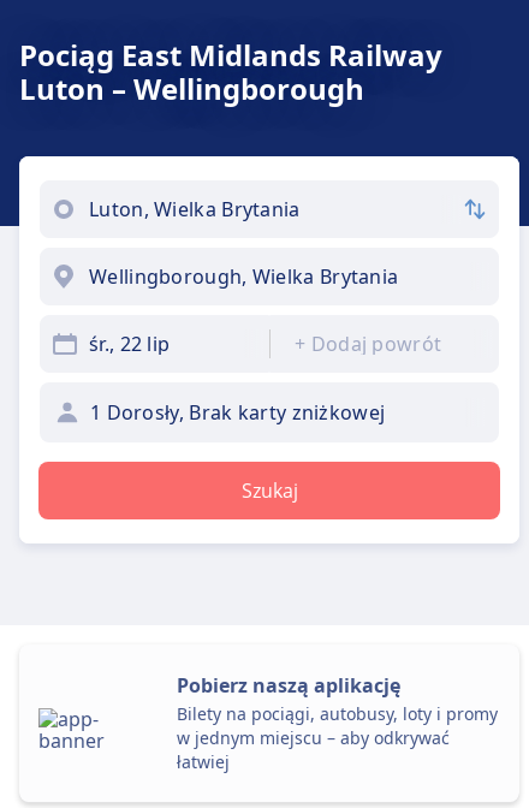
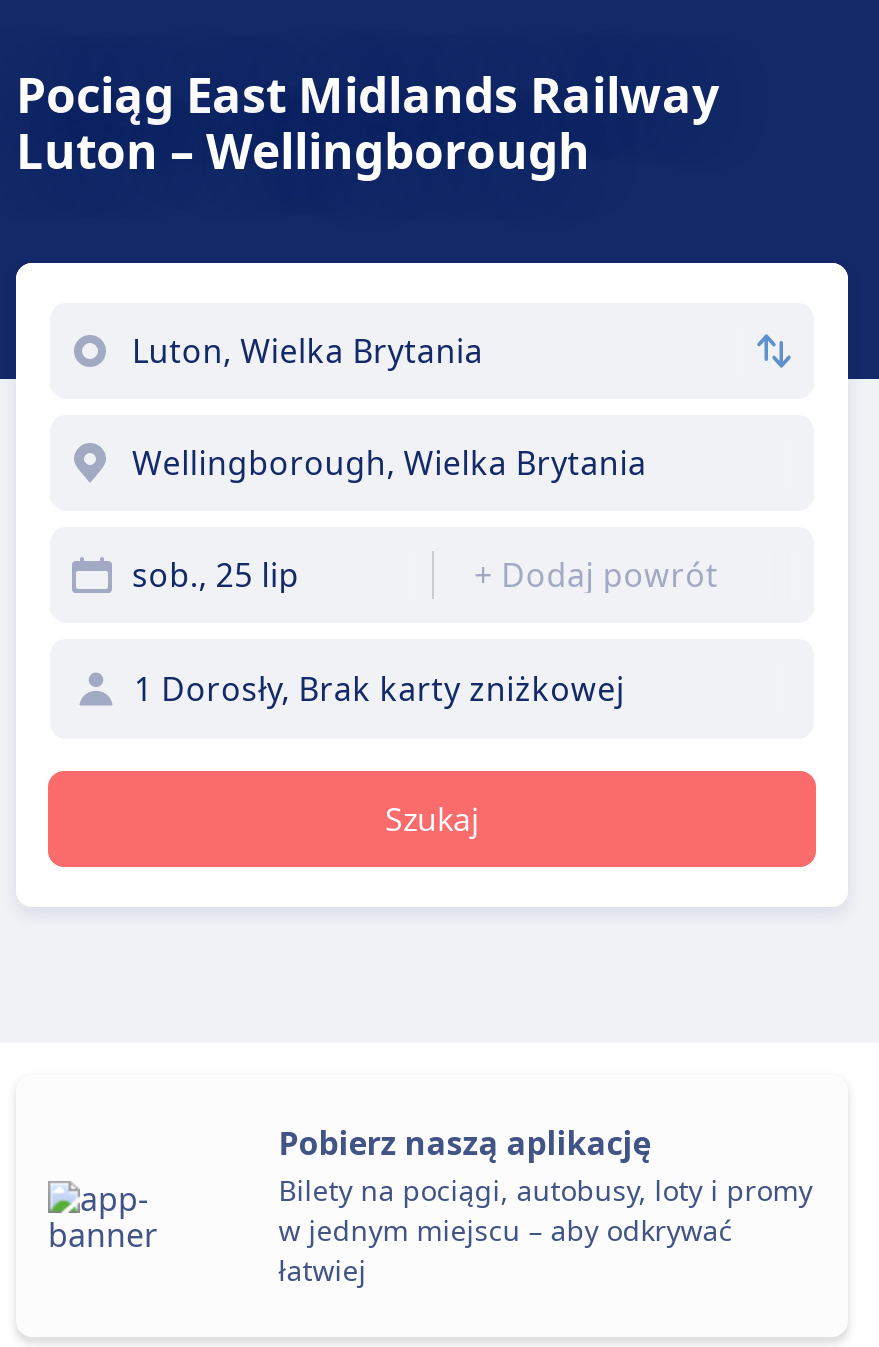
- śr., 22 lip
+ sob., 25 lip
